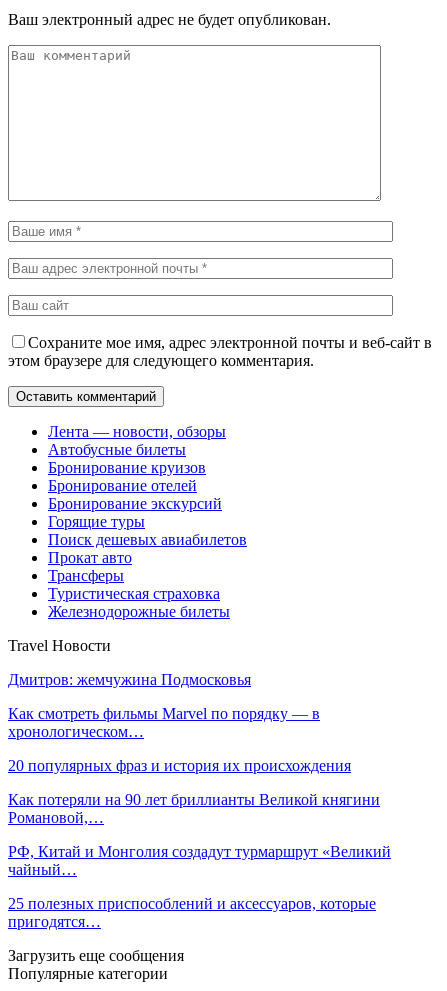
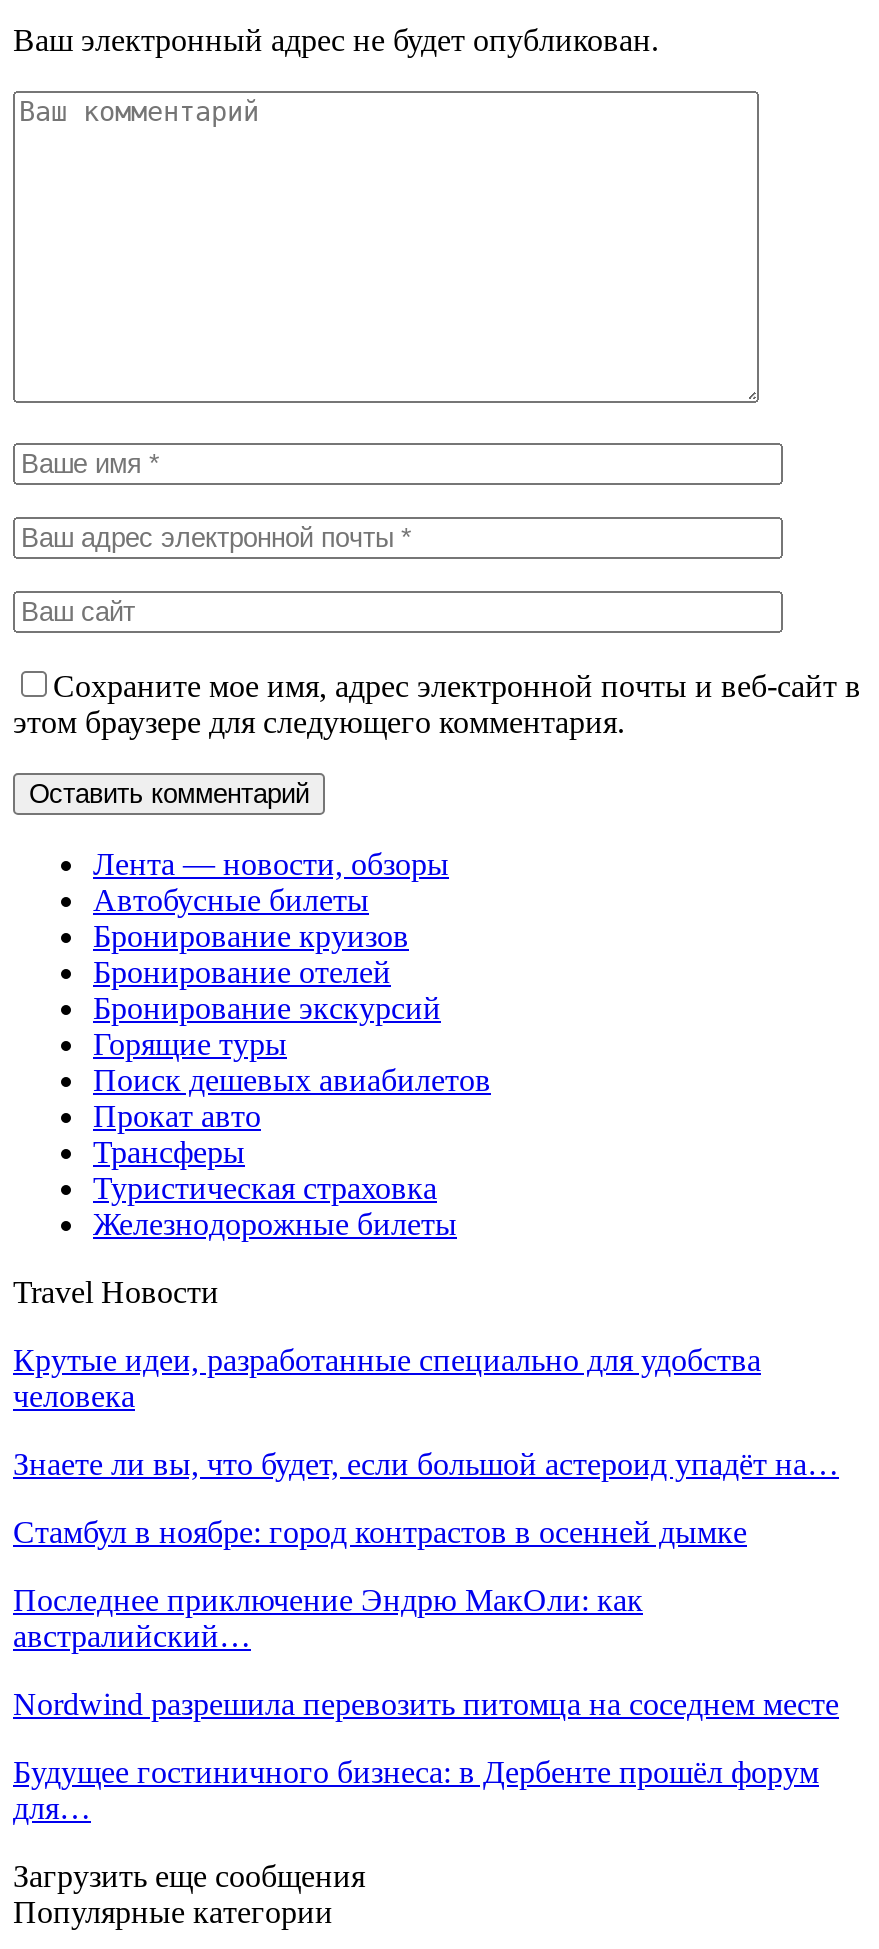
- Дмитров: жемчужина Подмосковья
+ Крутые идеи, разработанные специально для удобства
+ человека

- Как смотреть фильмы Marvel по порядку — в
- хронологическом…
+ Знаете ли вы, что будет, если большой астероид упадёт на…

- 20 популярных фраз и история их происхождения
+ Стамбул в ноябре: город контрастов в осенней дымке

- Как потеряли на 90 лет бриллианты Великой княгини
- Романовой,…
+ Последнее приключение Эндрю МакОли: как
+ австралийский…

- РФ, Китай и Монголия создадут турмаршрут «Великий
- чайный…
+ Nordwind разрешила перевозить питомца на соседнем месте

- 25 полезных приспособлений и аксессуаров, которые
- пригодятся…
+ Будущее гостиничного бизнеса: в Дербенте прошёл форум
+ для…
